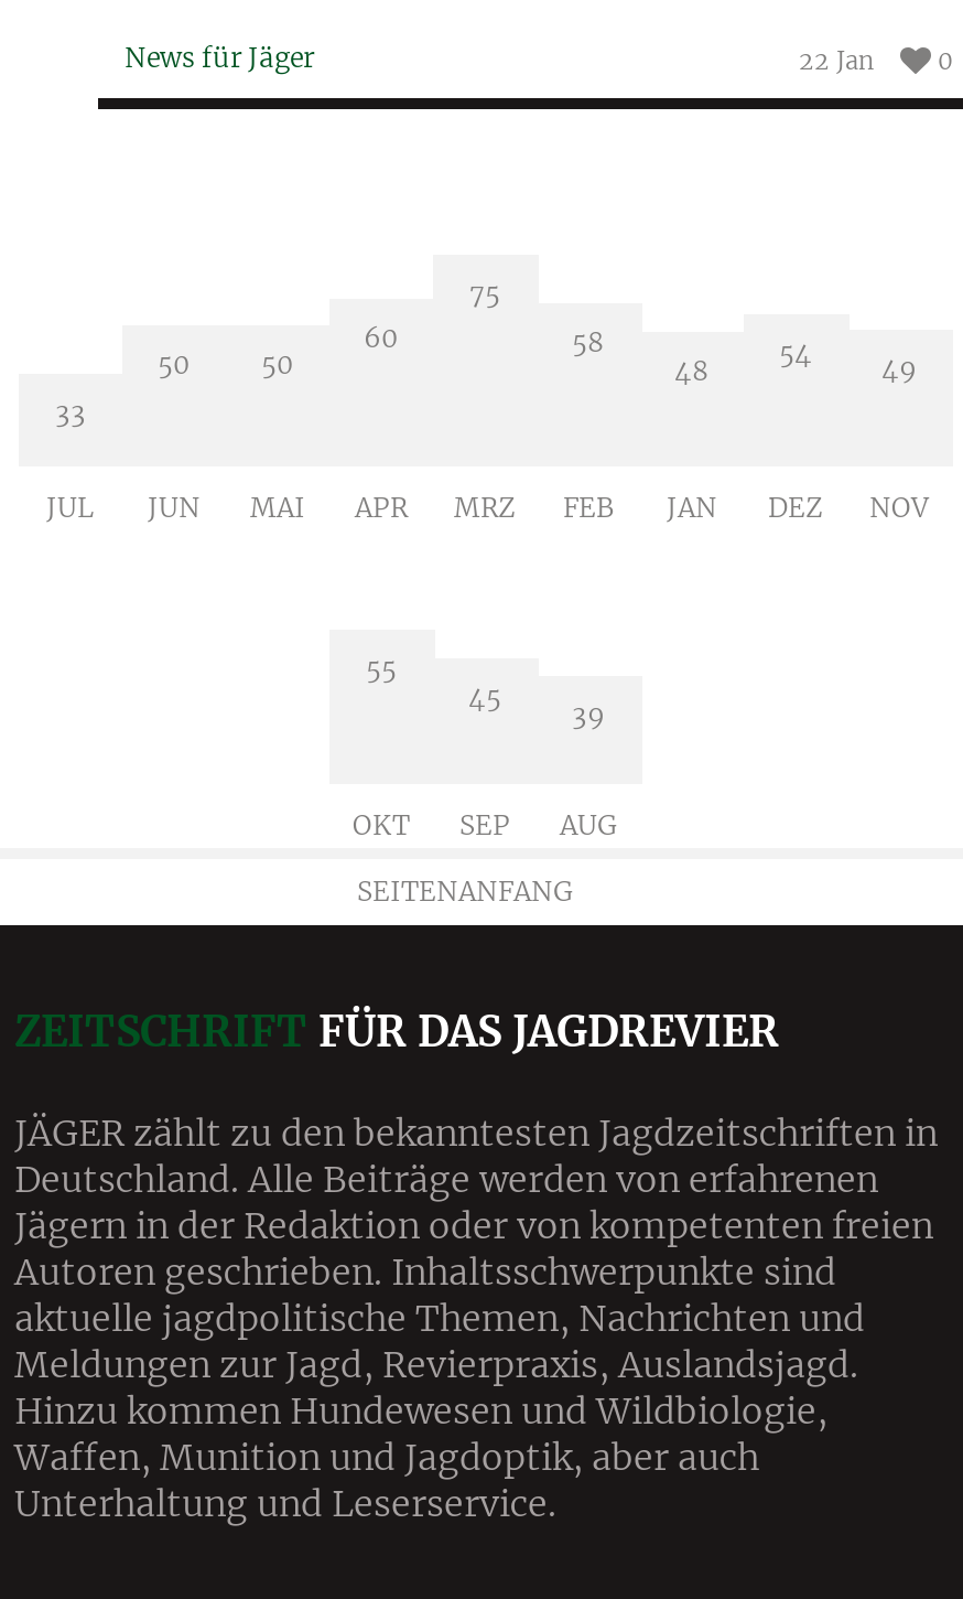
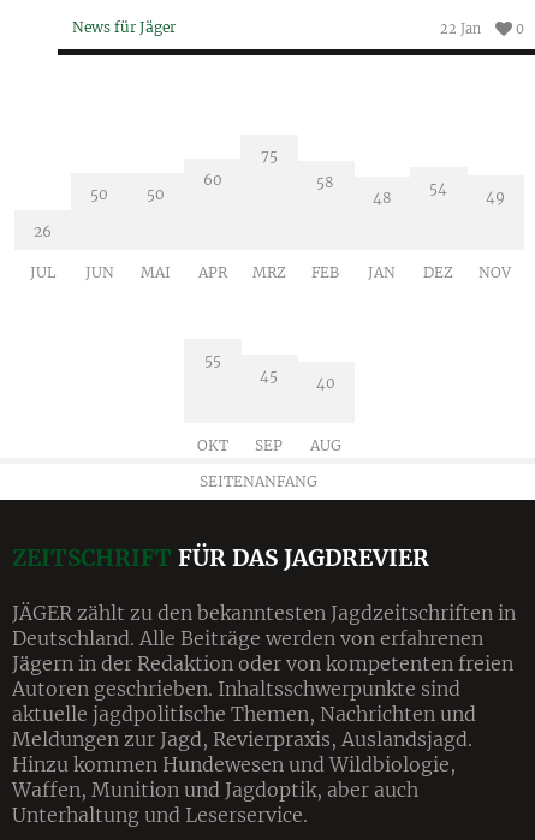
- 33
+ 26

- 39
+ 40
